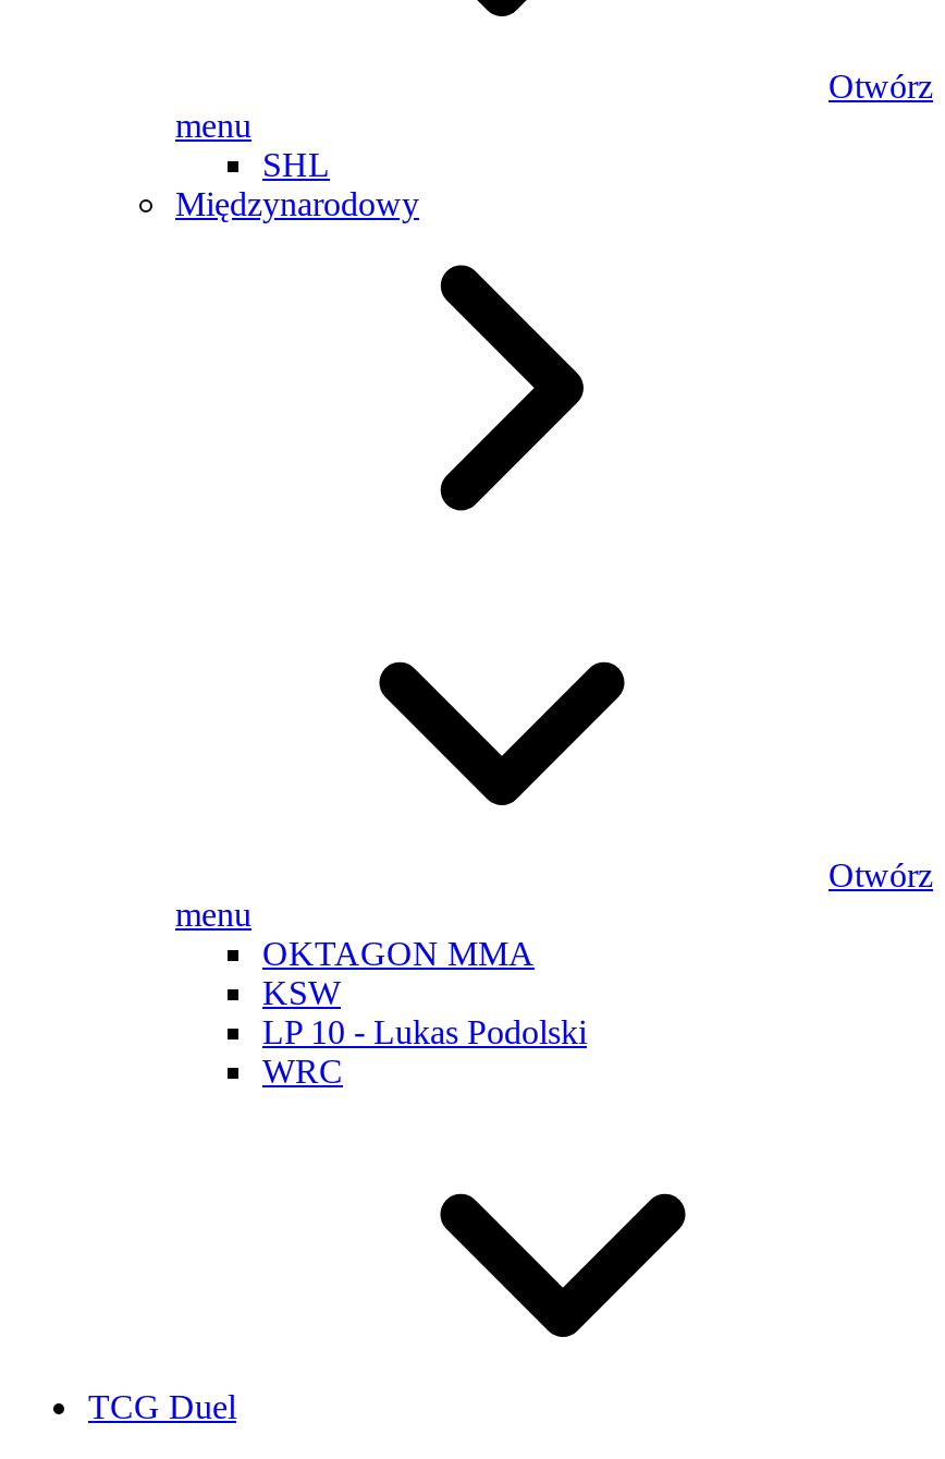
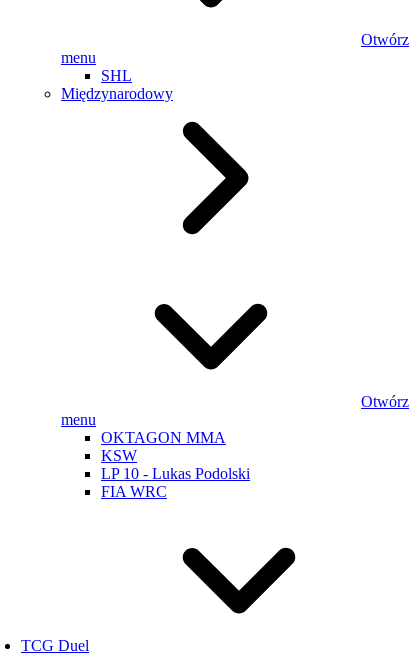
- WRC
+ FIA WRC
